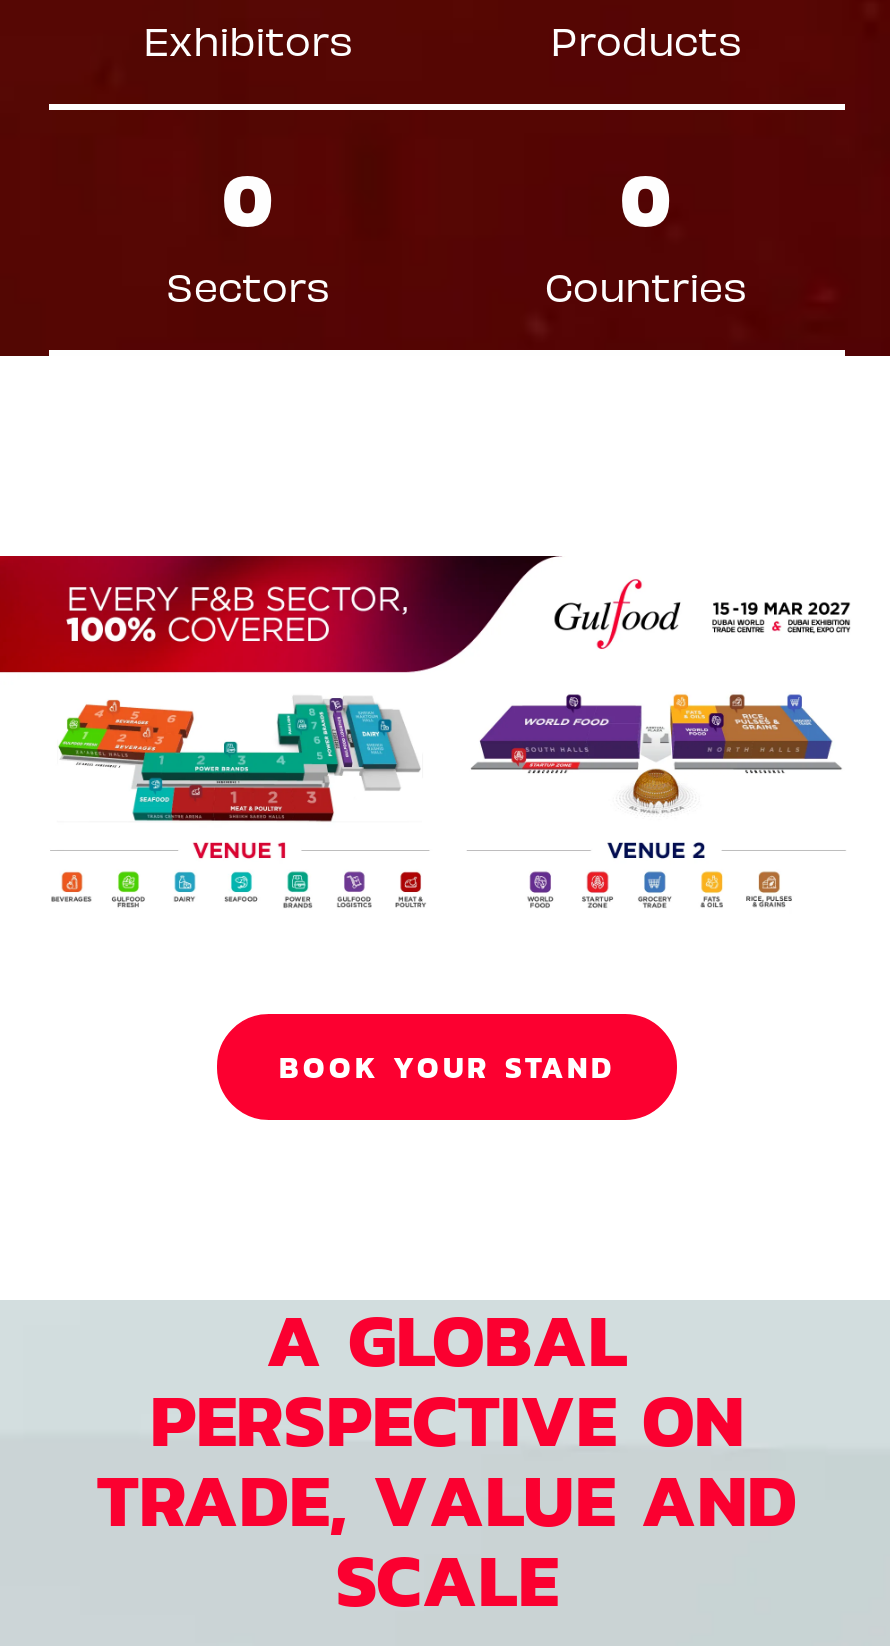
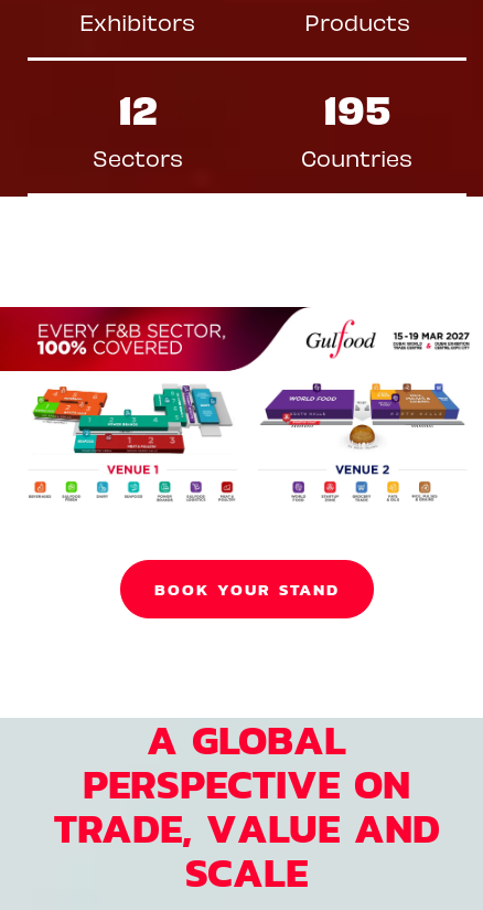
- 0
+ 12

- 0
+ 195
